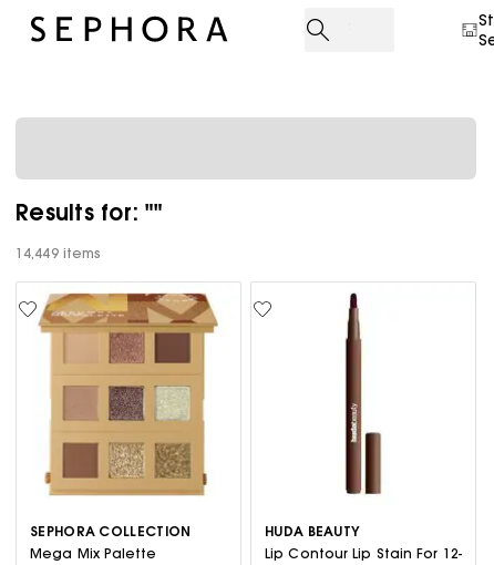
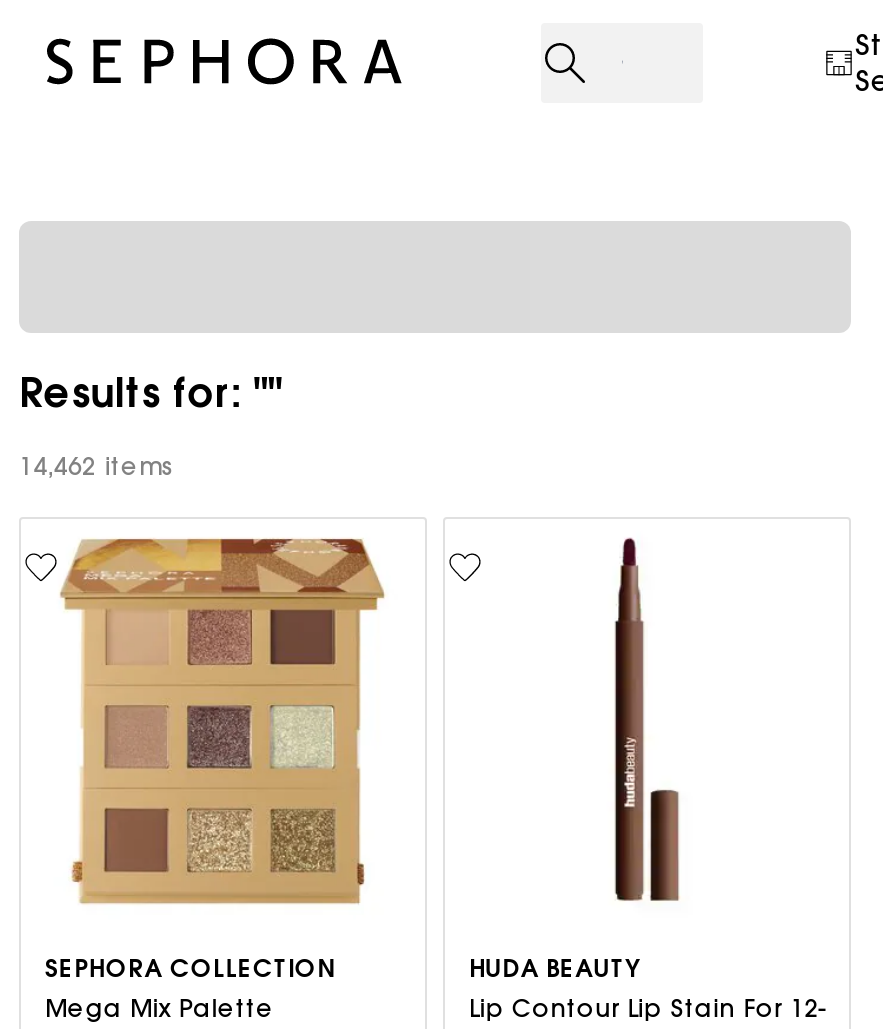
- 14,449 items
+ 14,462 items
